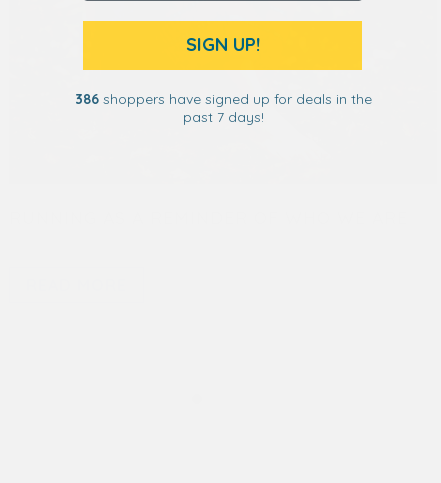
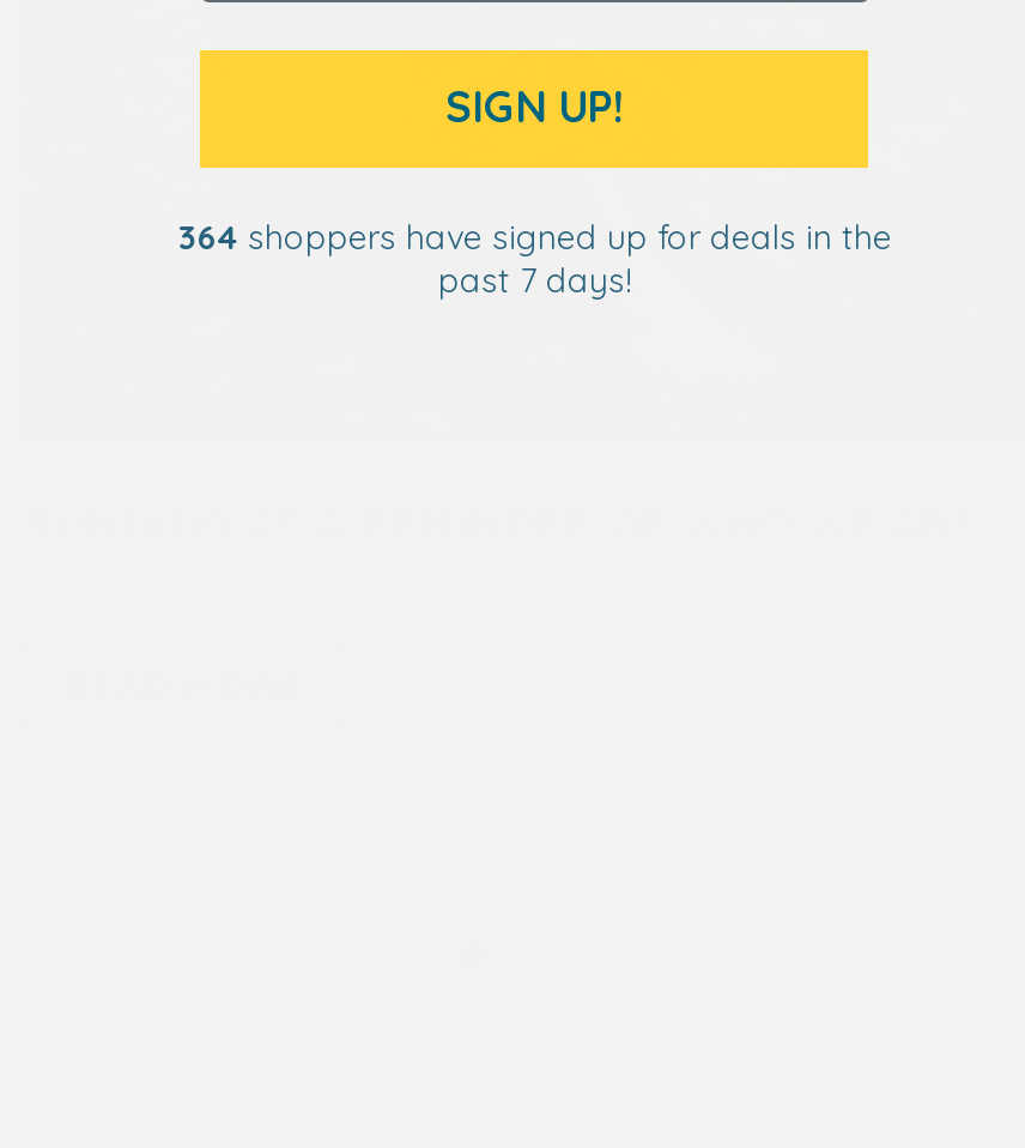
- 386 shoppers have signed up for deals in the
+ 364 shoppers have signed up for deals in the
